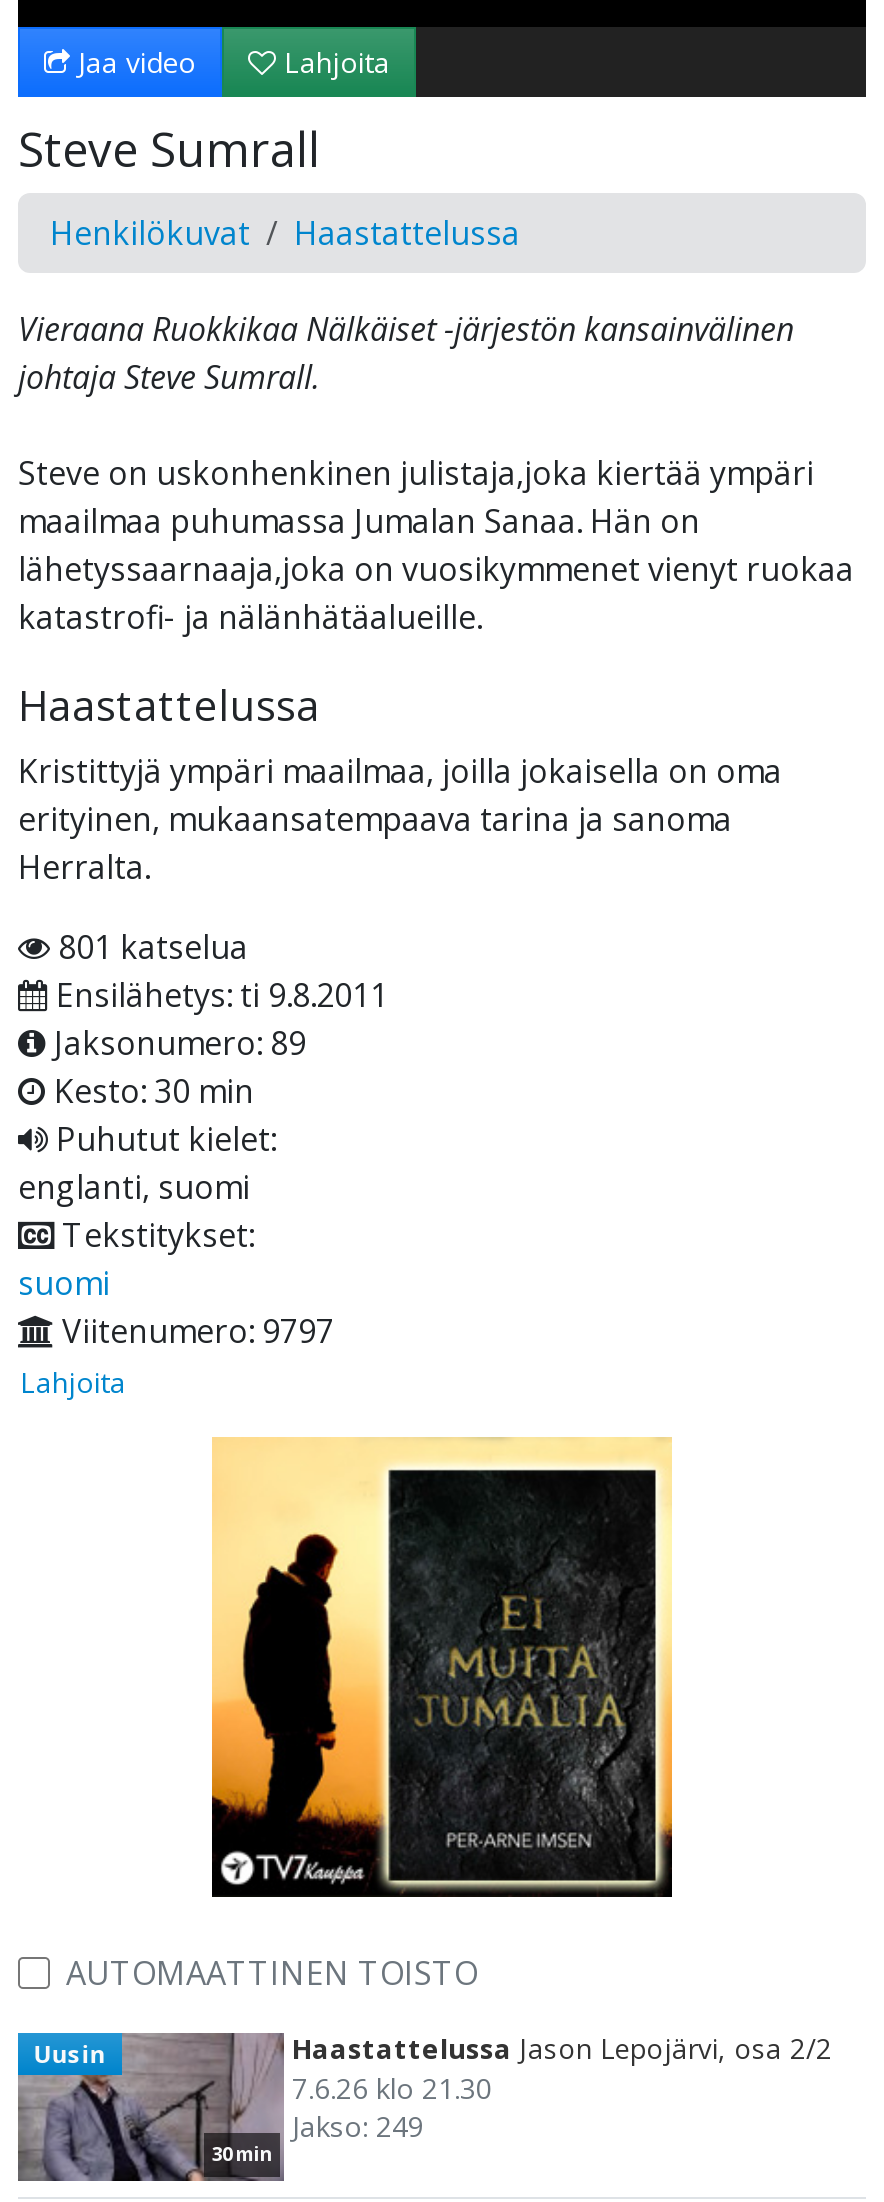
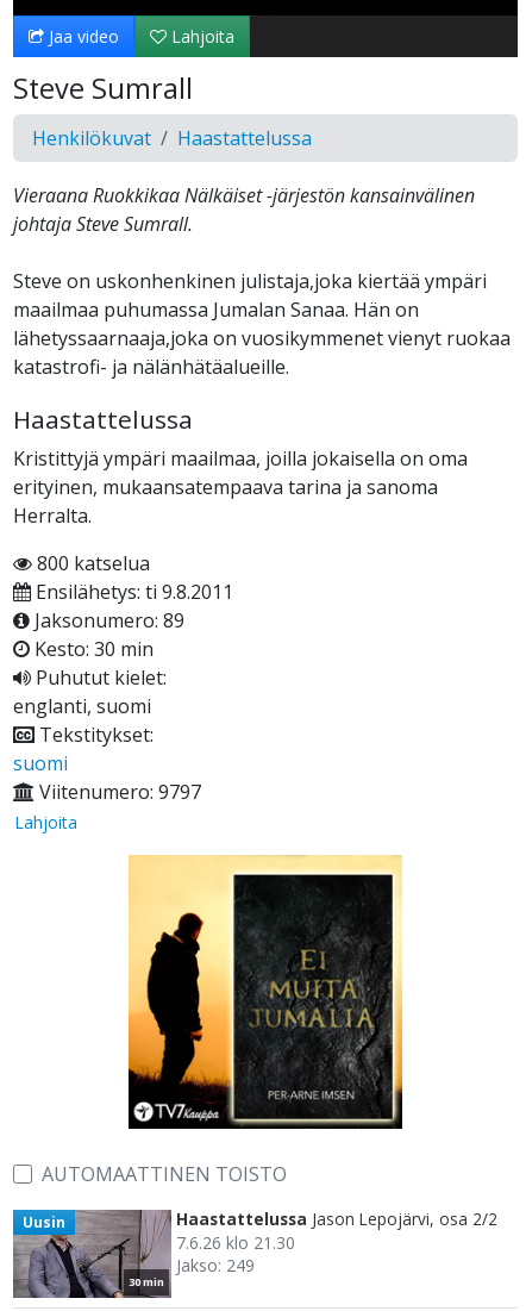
- 801 katselua
+ 800 katselua
